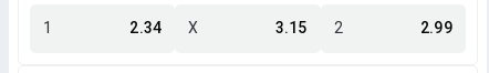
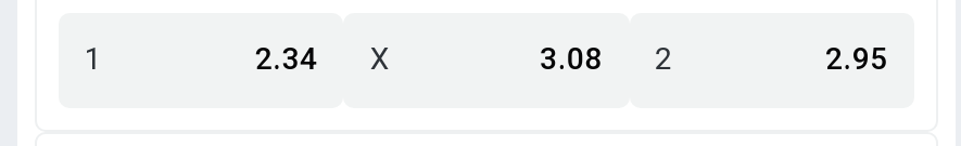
- 3.15 2
+ 3.08 2

- 2.99
+ 2.95
